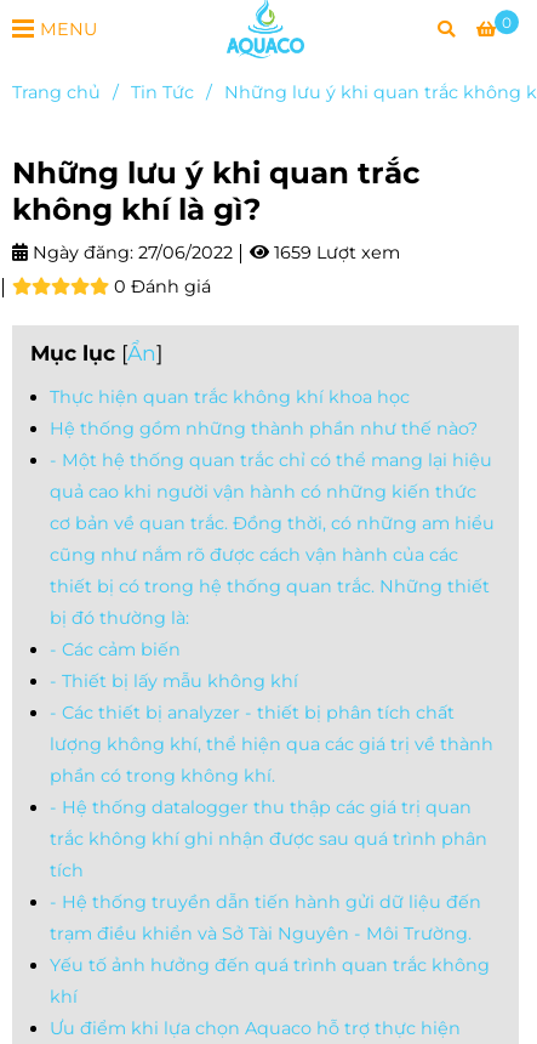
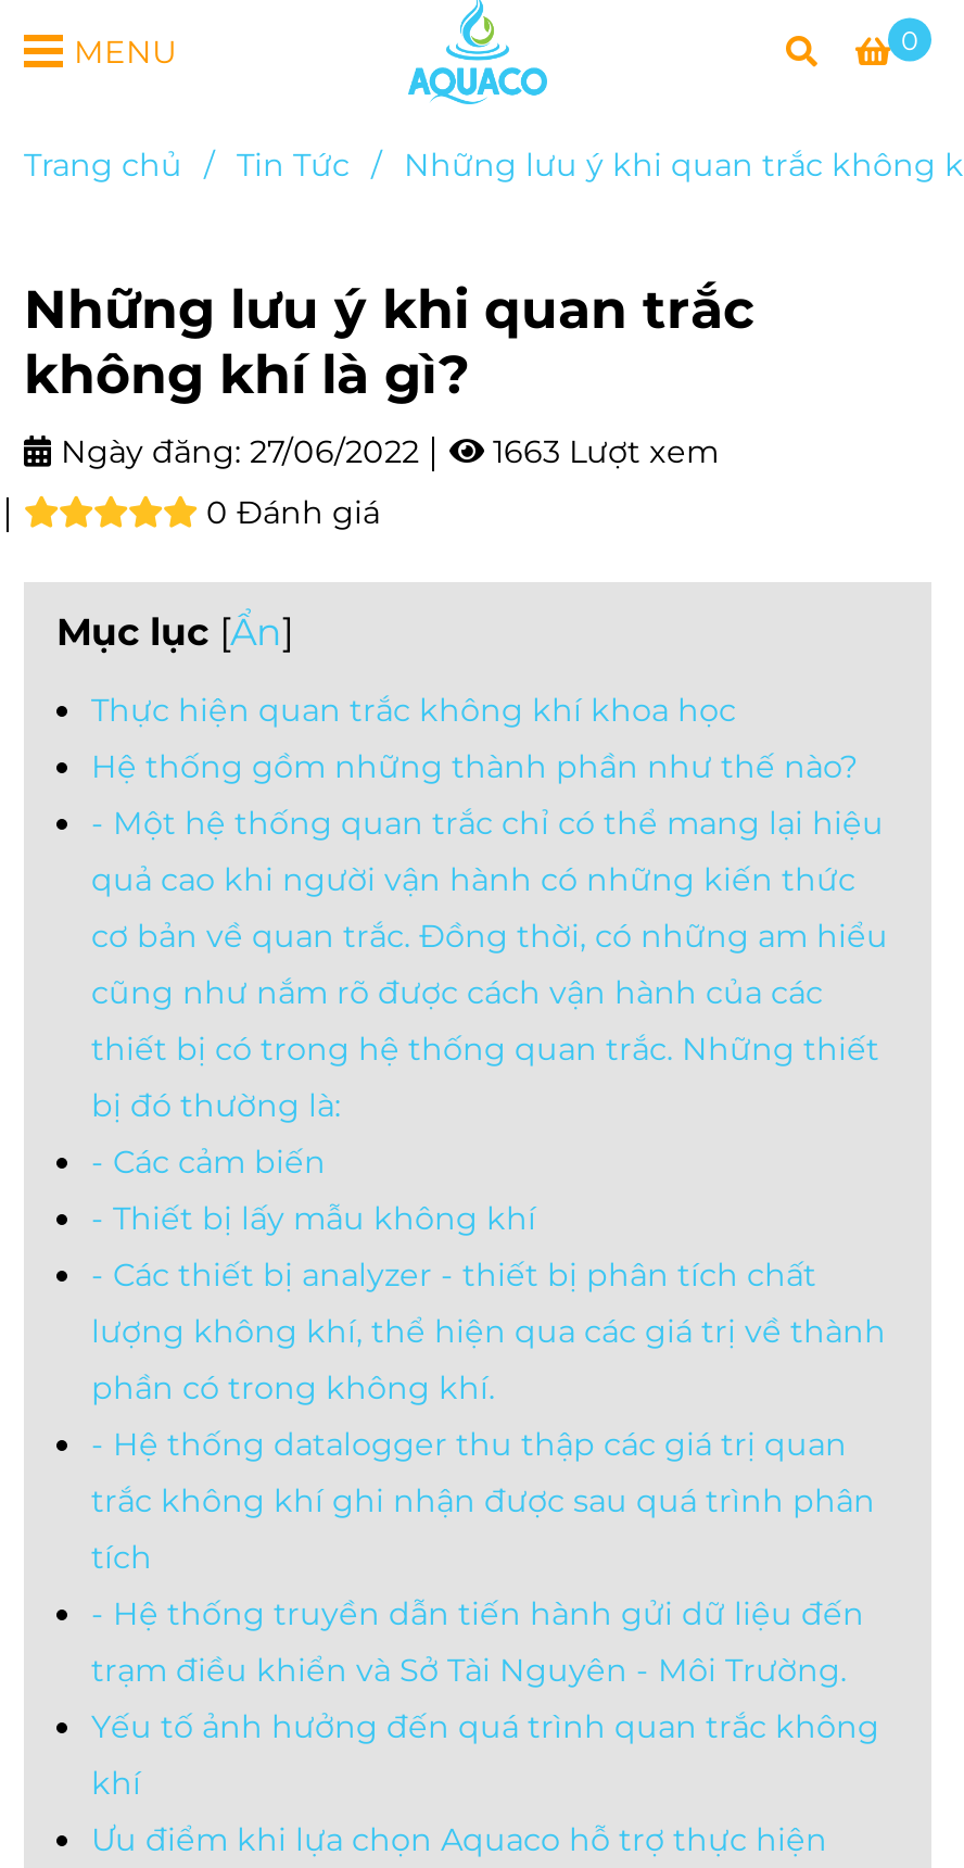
- Ngày đăng: 27/06/2022 1659 Lượt xem
+ Ngày đăng: 27/06/2022 1663 Lượt xem
